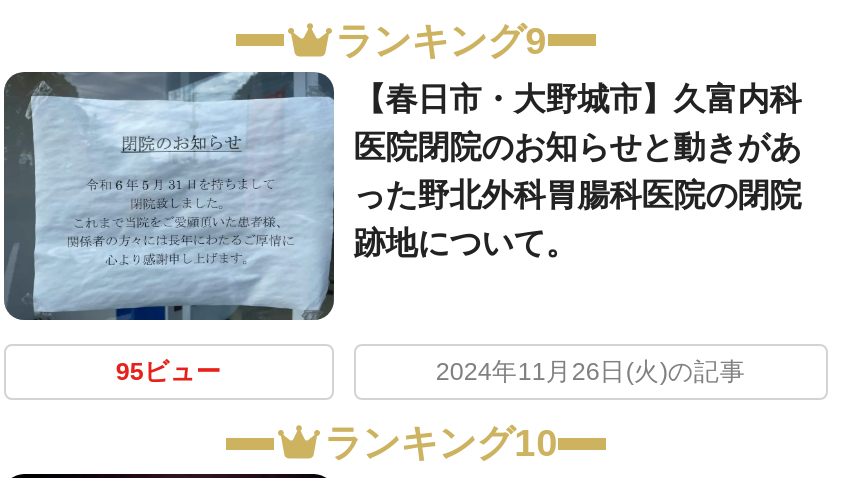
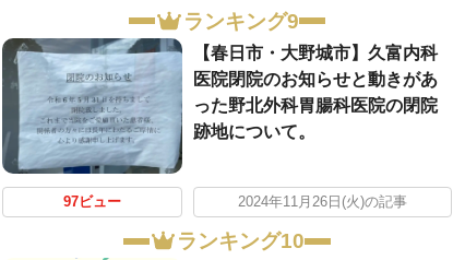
- 95ビュー
+ 97ビュー
